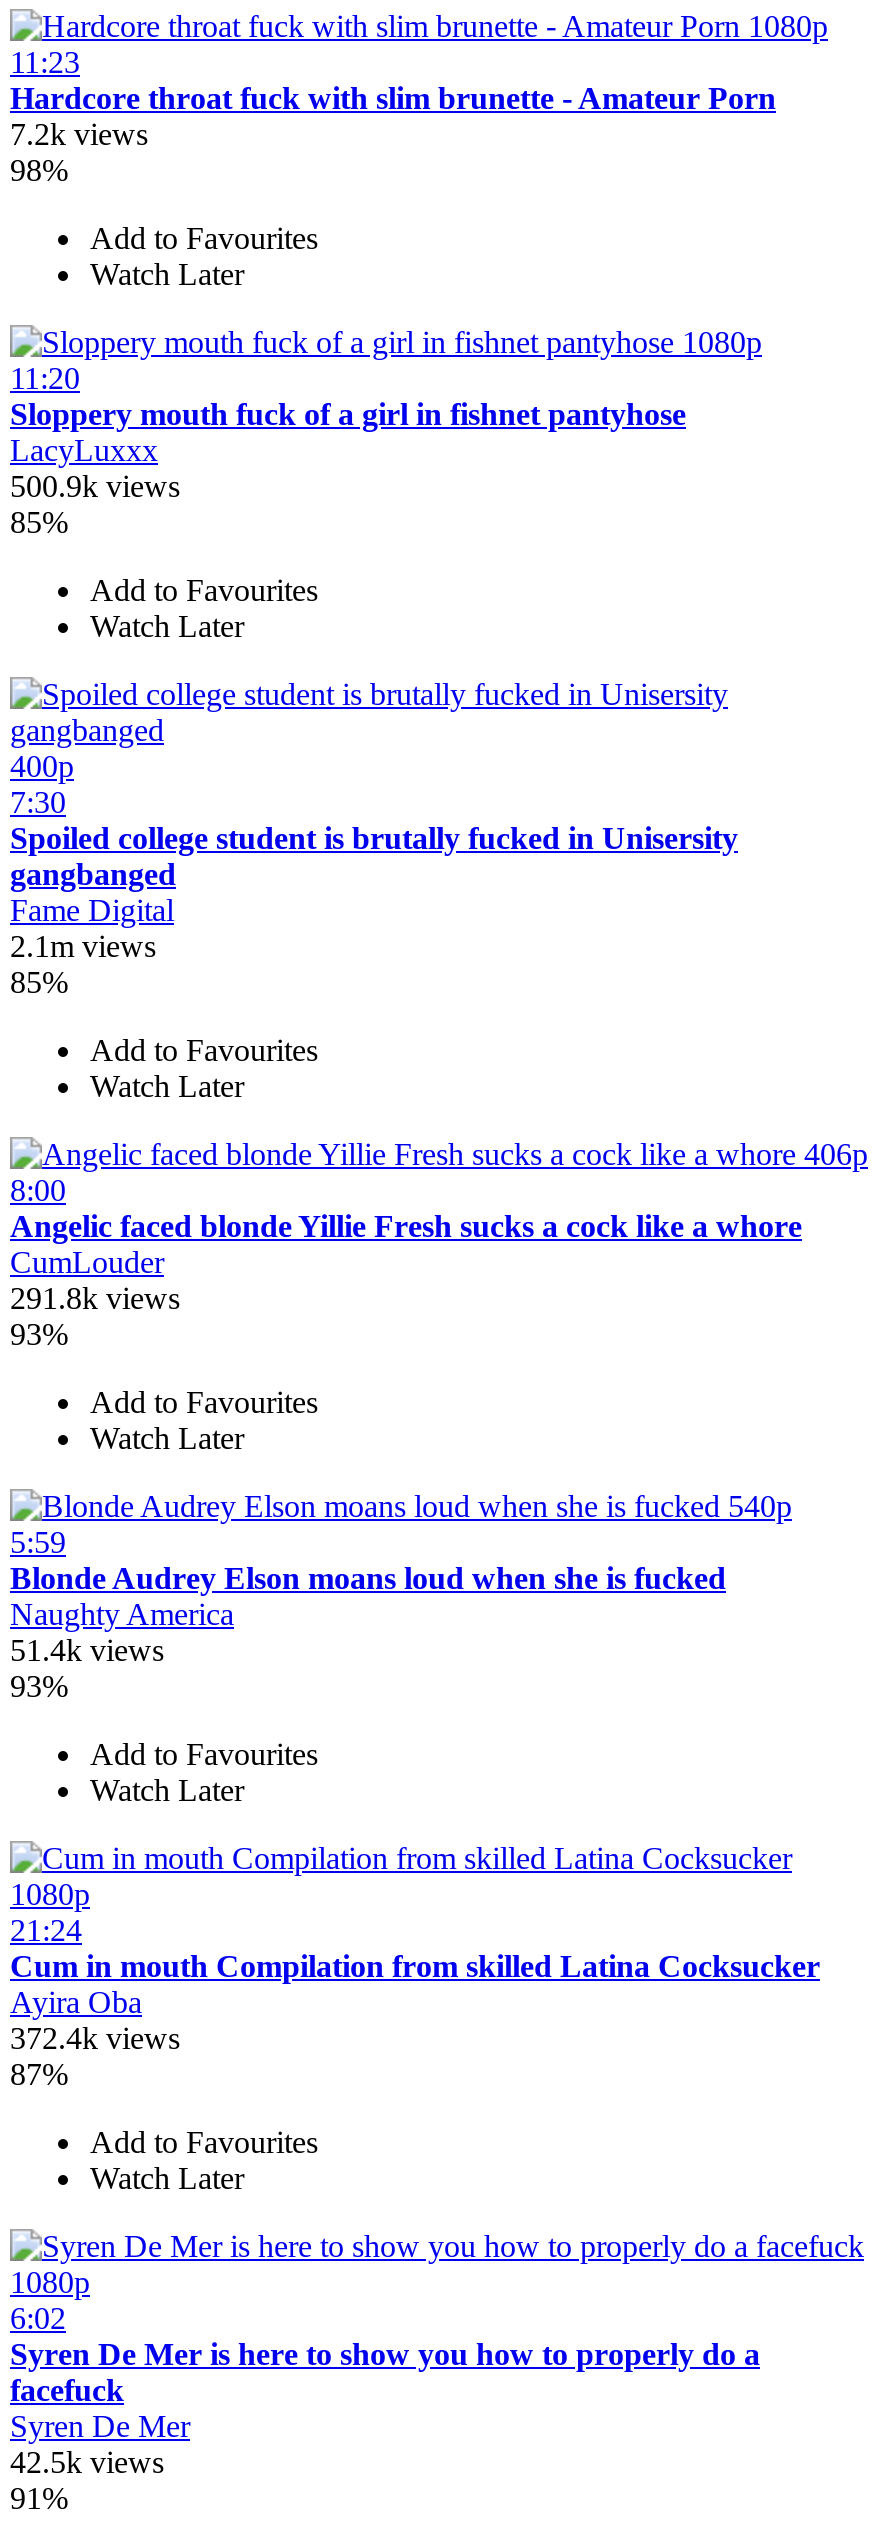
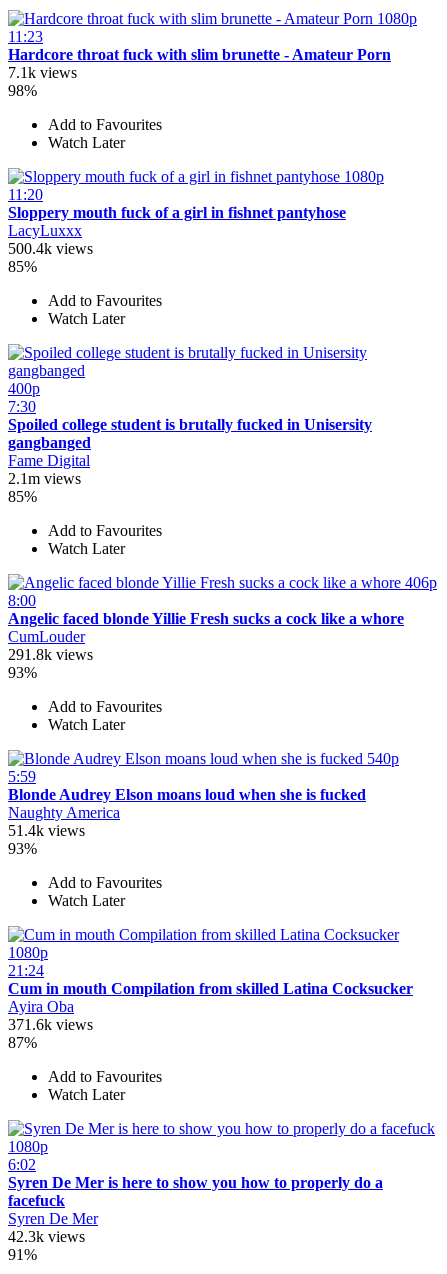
- 7.2k views
+ 7.1k views

- 500.9k views
+ 500.4k views

- 372.4k views
+ 371.6k views

- 42.5k views
+ 42.3k views
